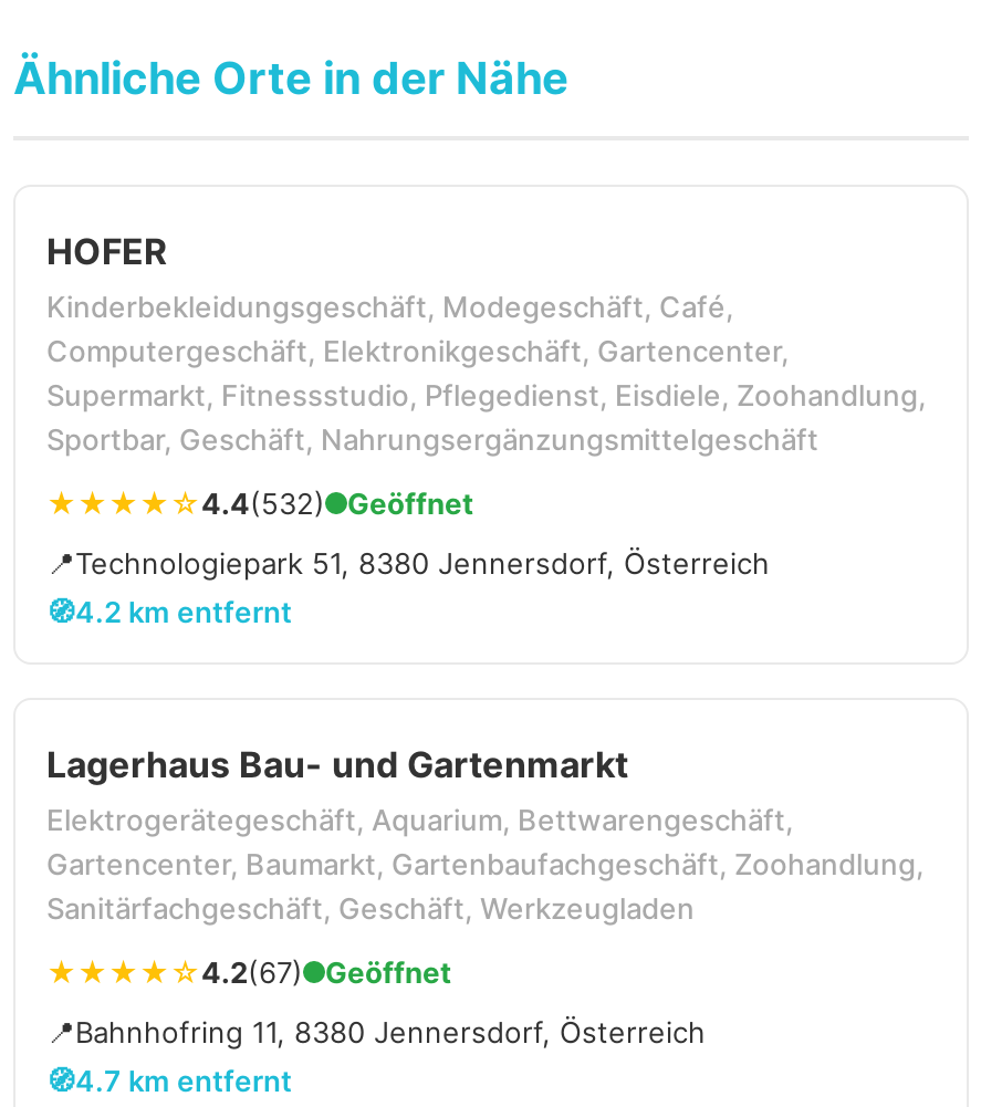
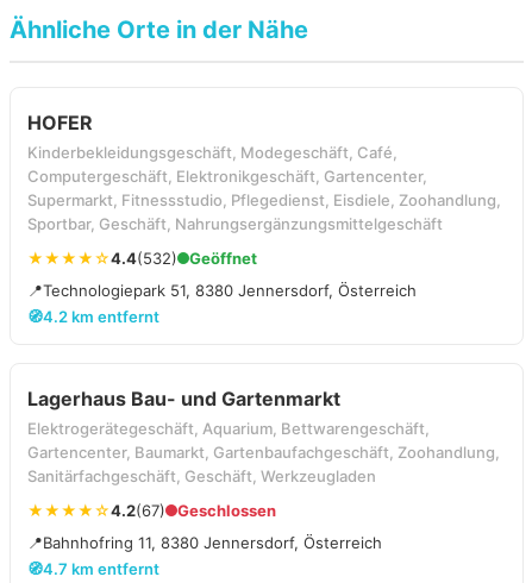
- Geöffnet
+ Geschlossen
